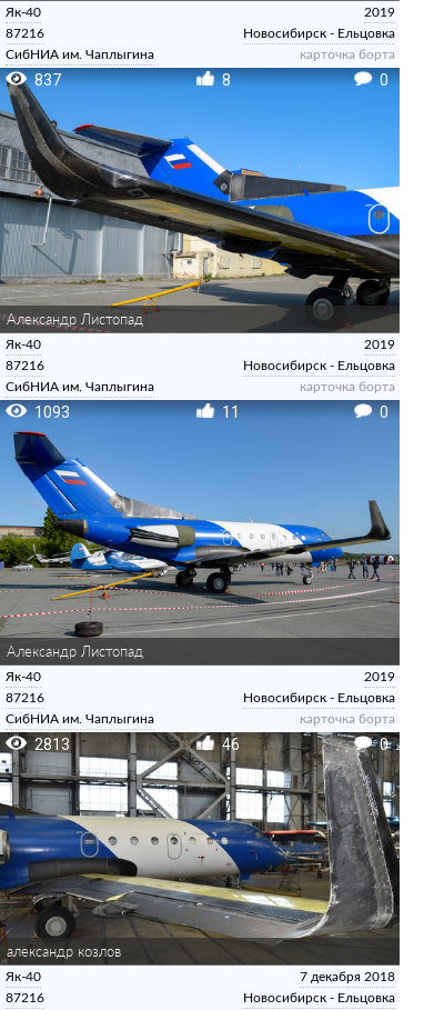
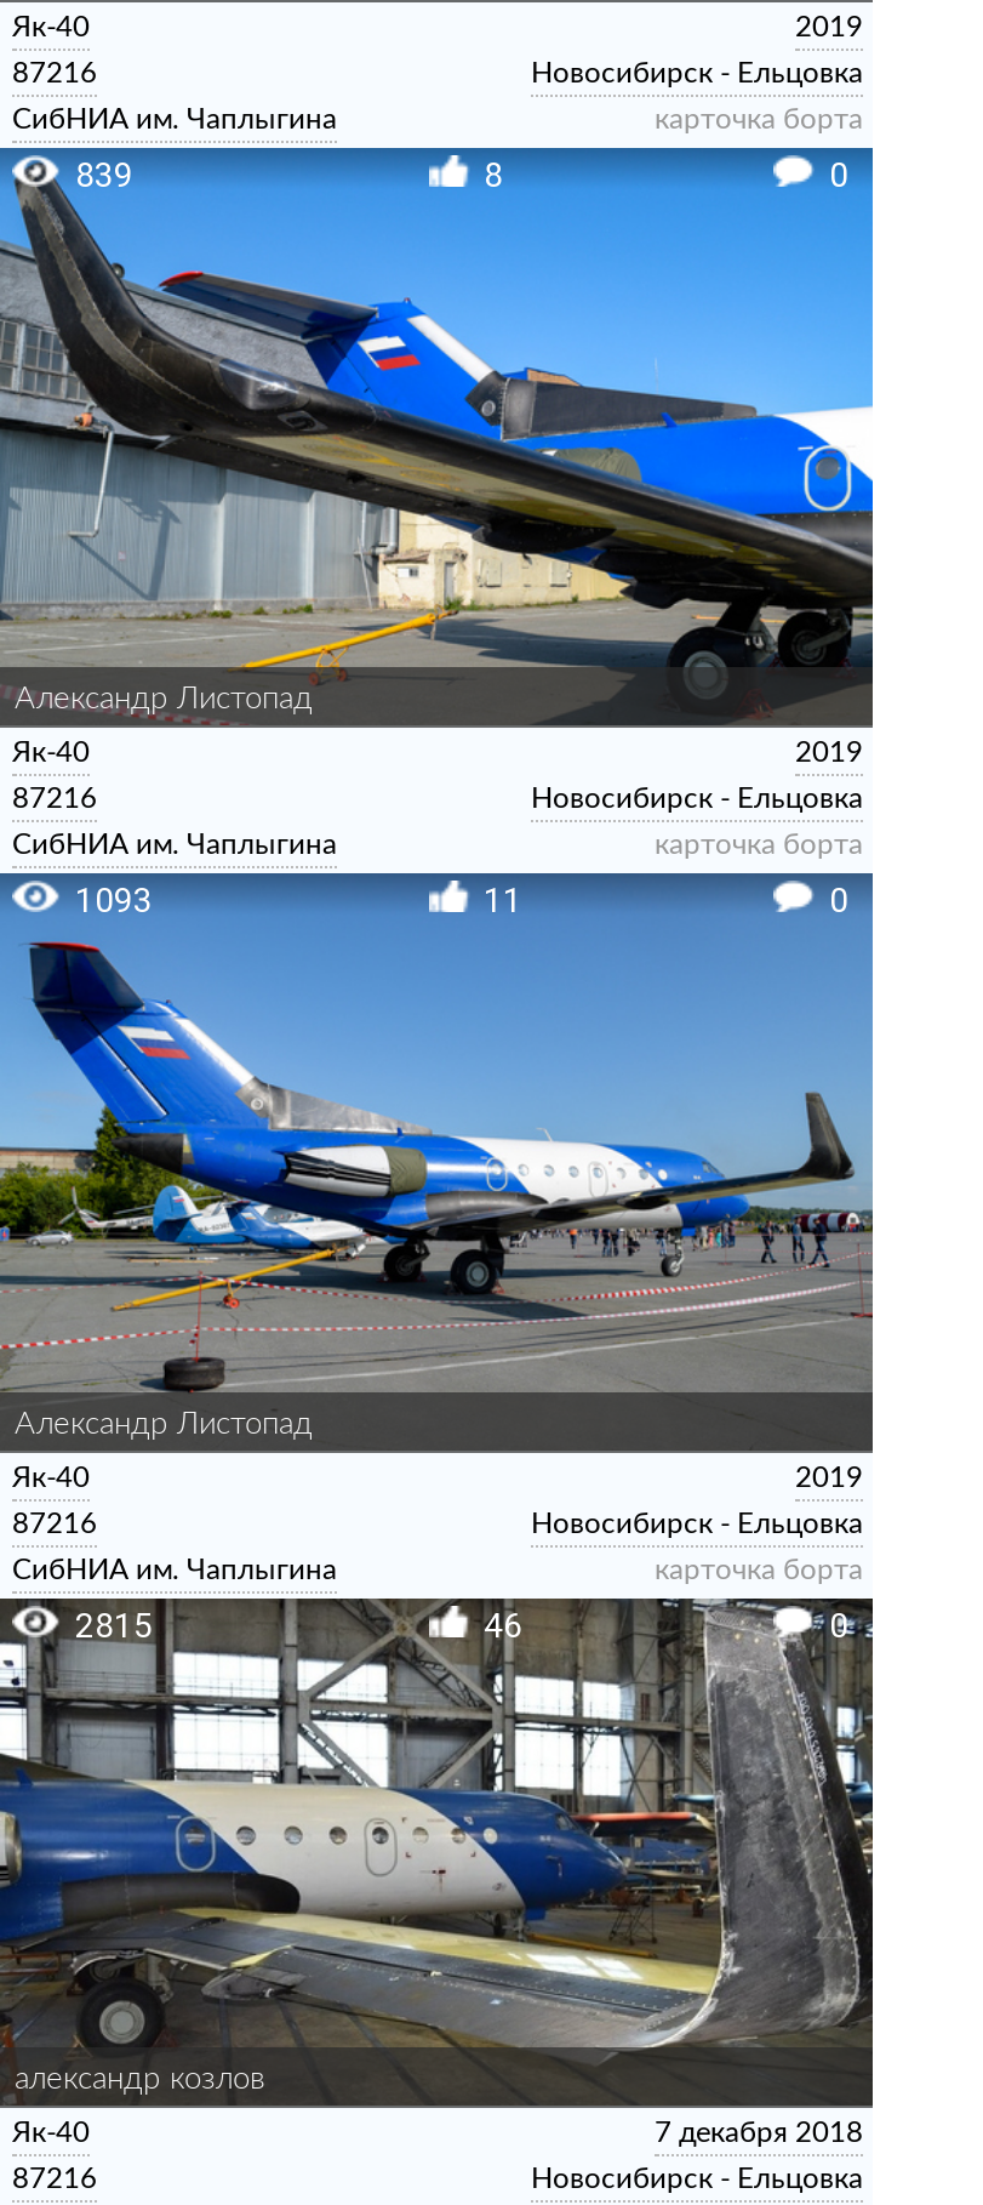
- 837
+ 839

- 2813
+ 2815
